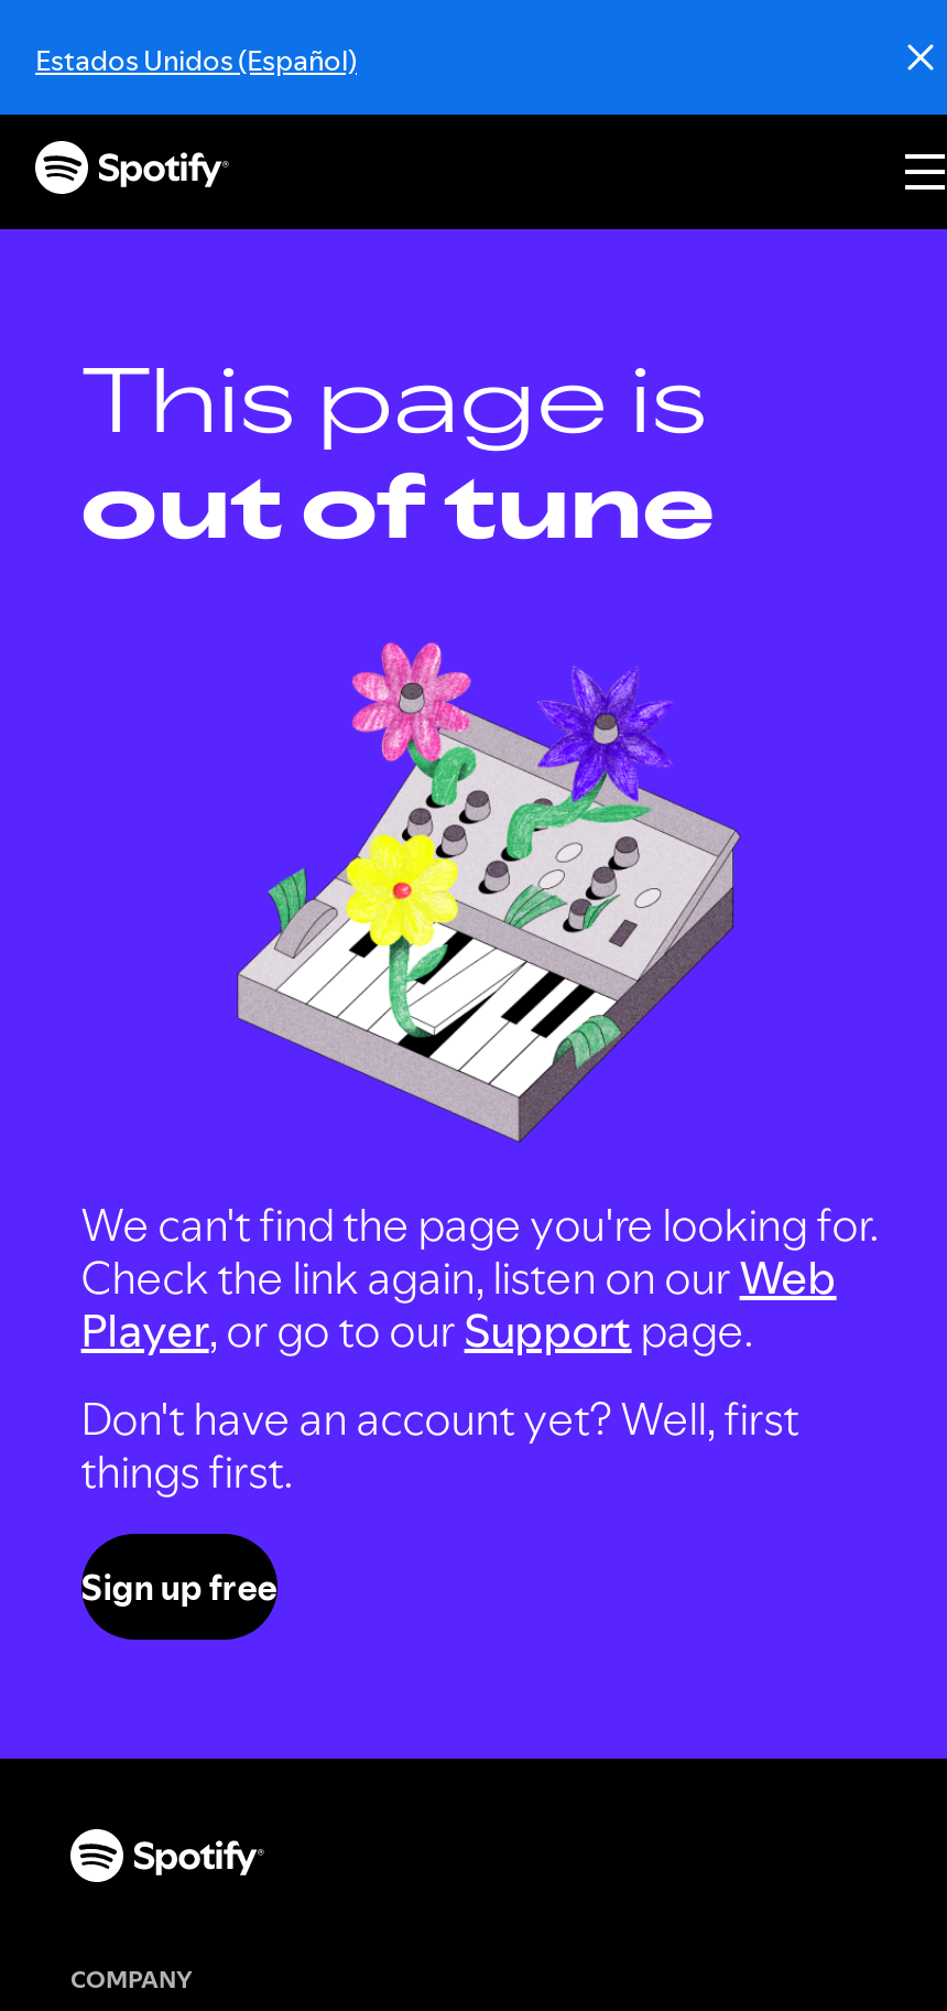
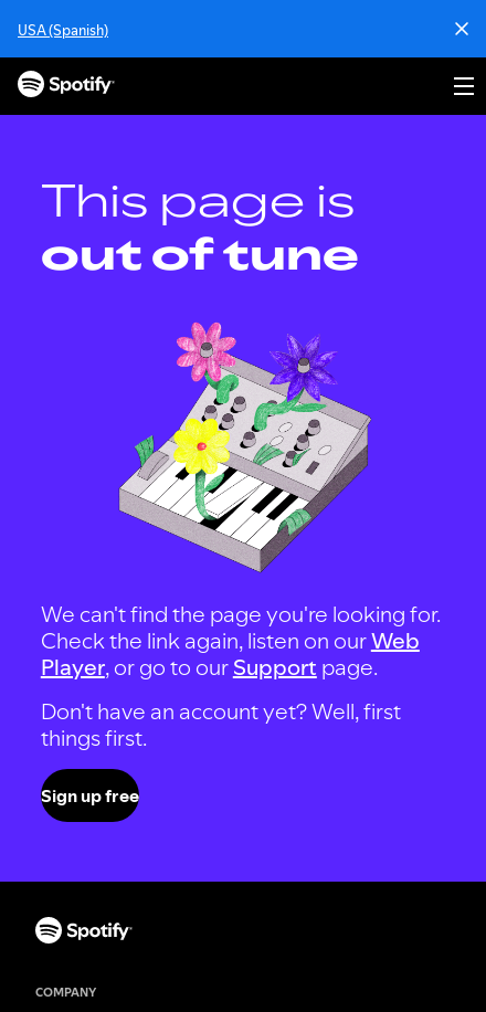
- Estados Unidos (Español)
+ USA (Spanish)
